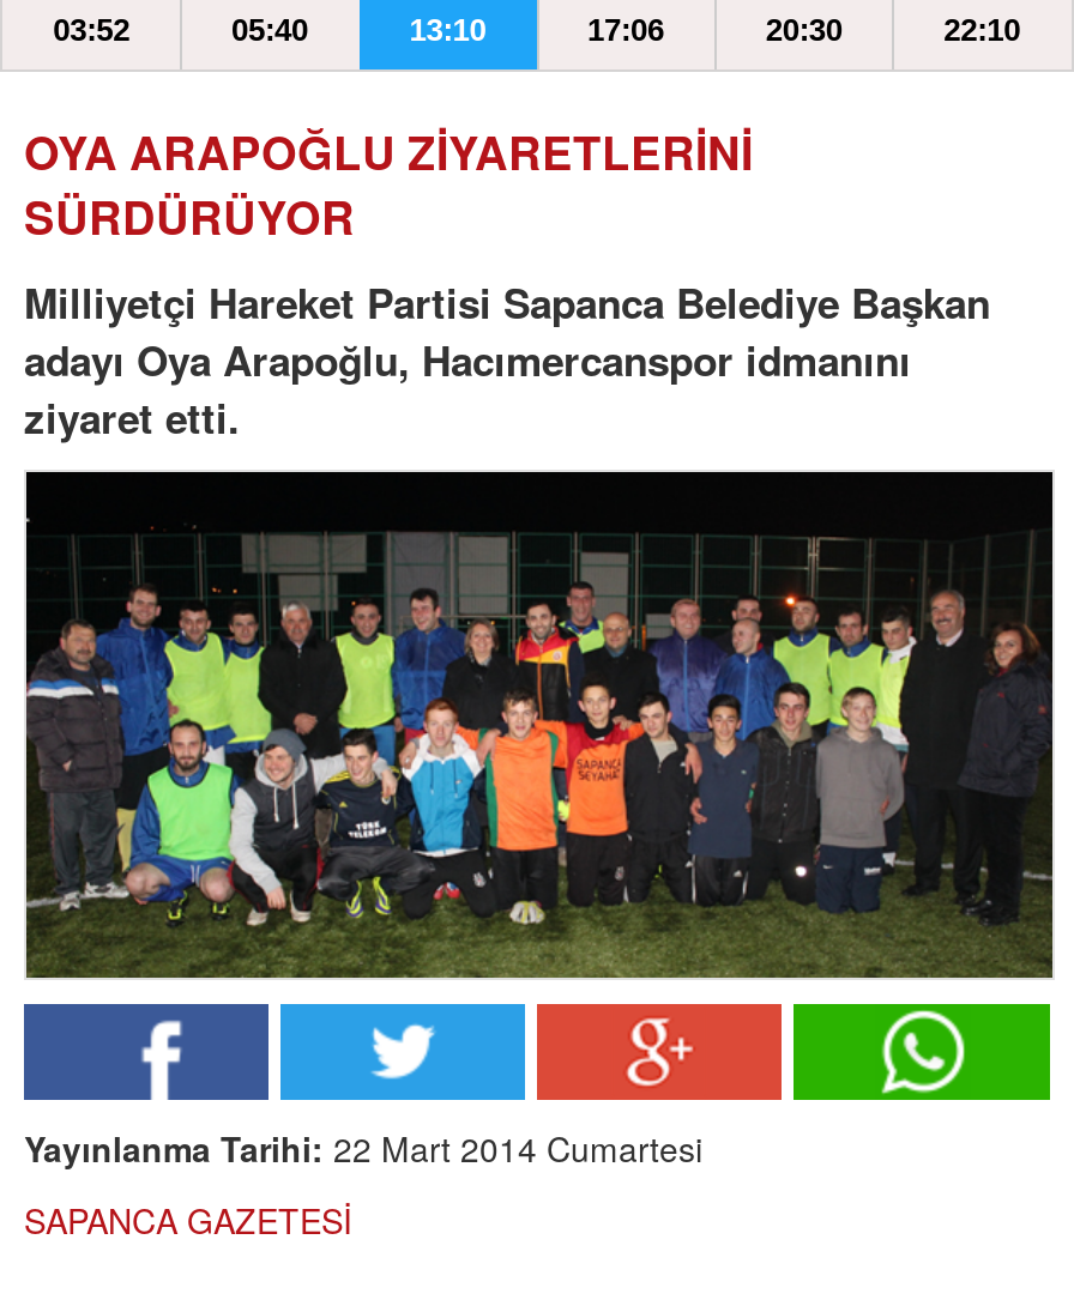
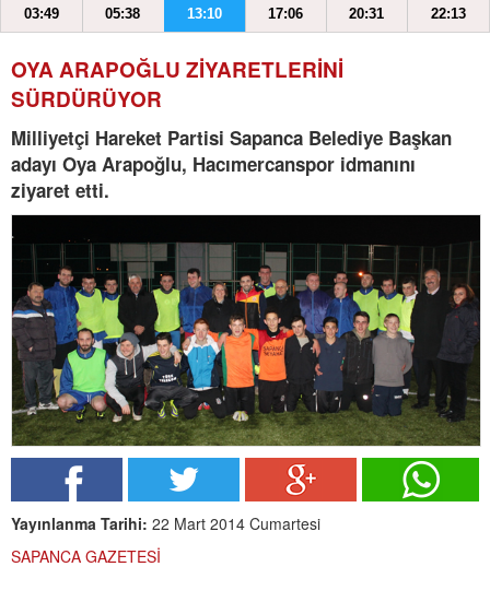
- 03:52
+ 03:49

- 05:40
+ 05:38

- 20:30
+ 20:31

- 22:10
+ 22:13
